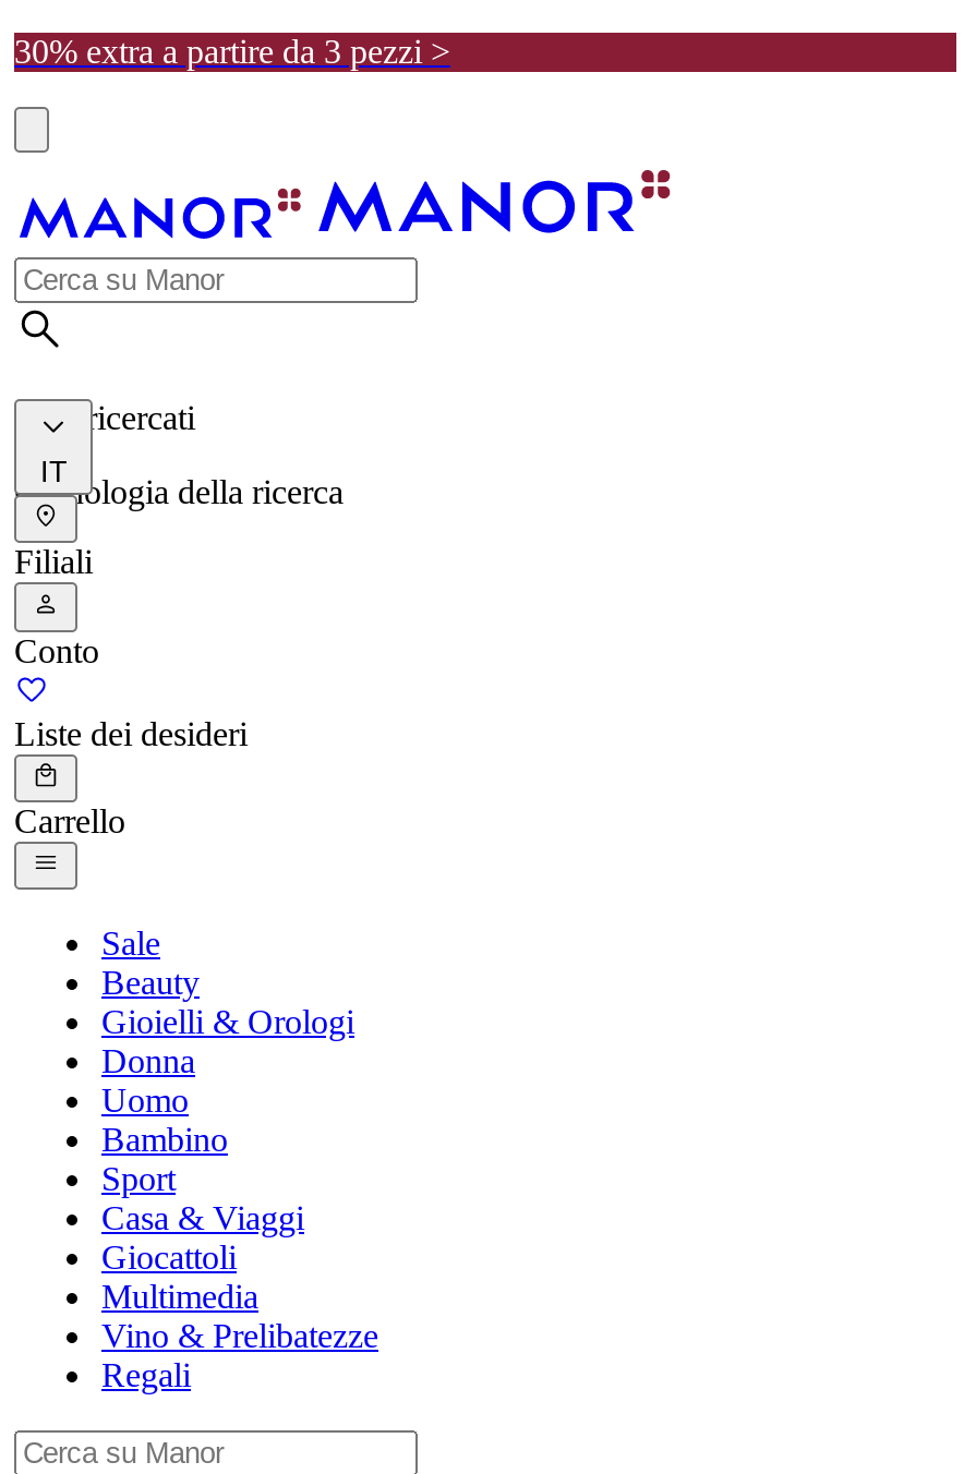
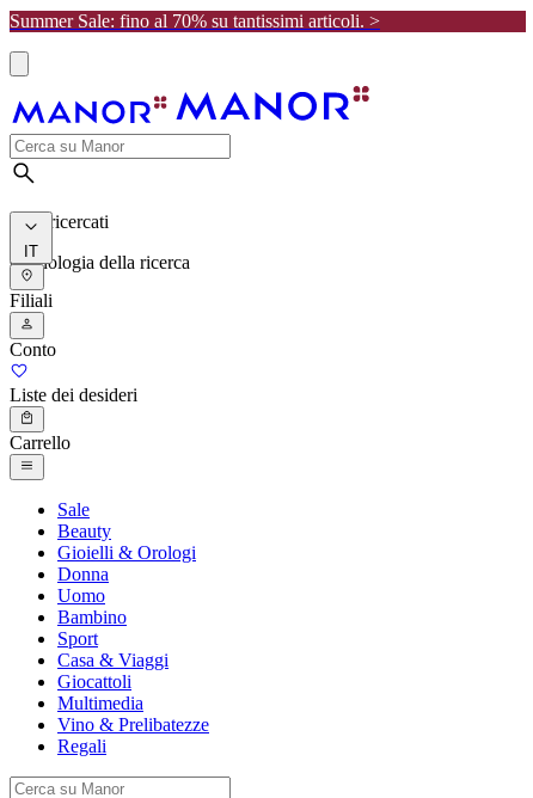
- 30% extra a partire da 3 pezzi >
+ Summer Sale: fino al 70% su tantissimi articoli. >
